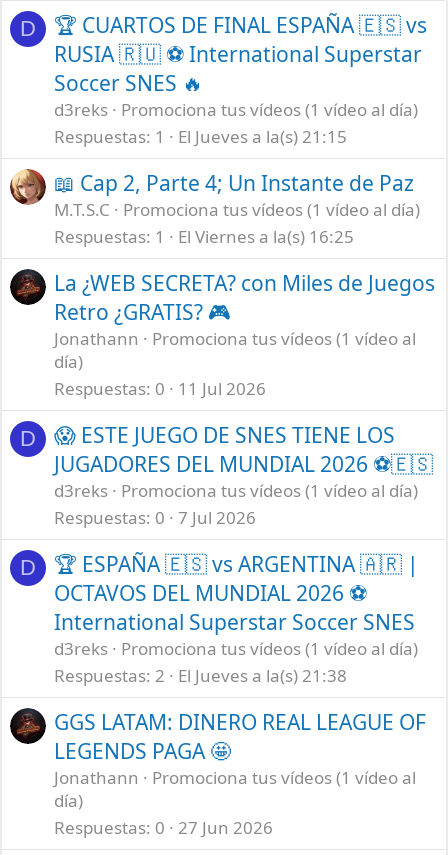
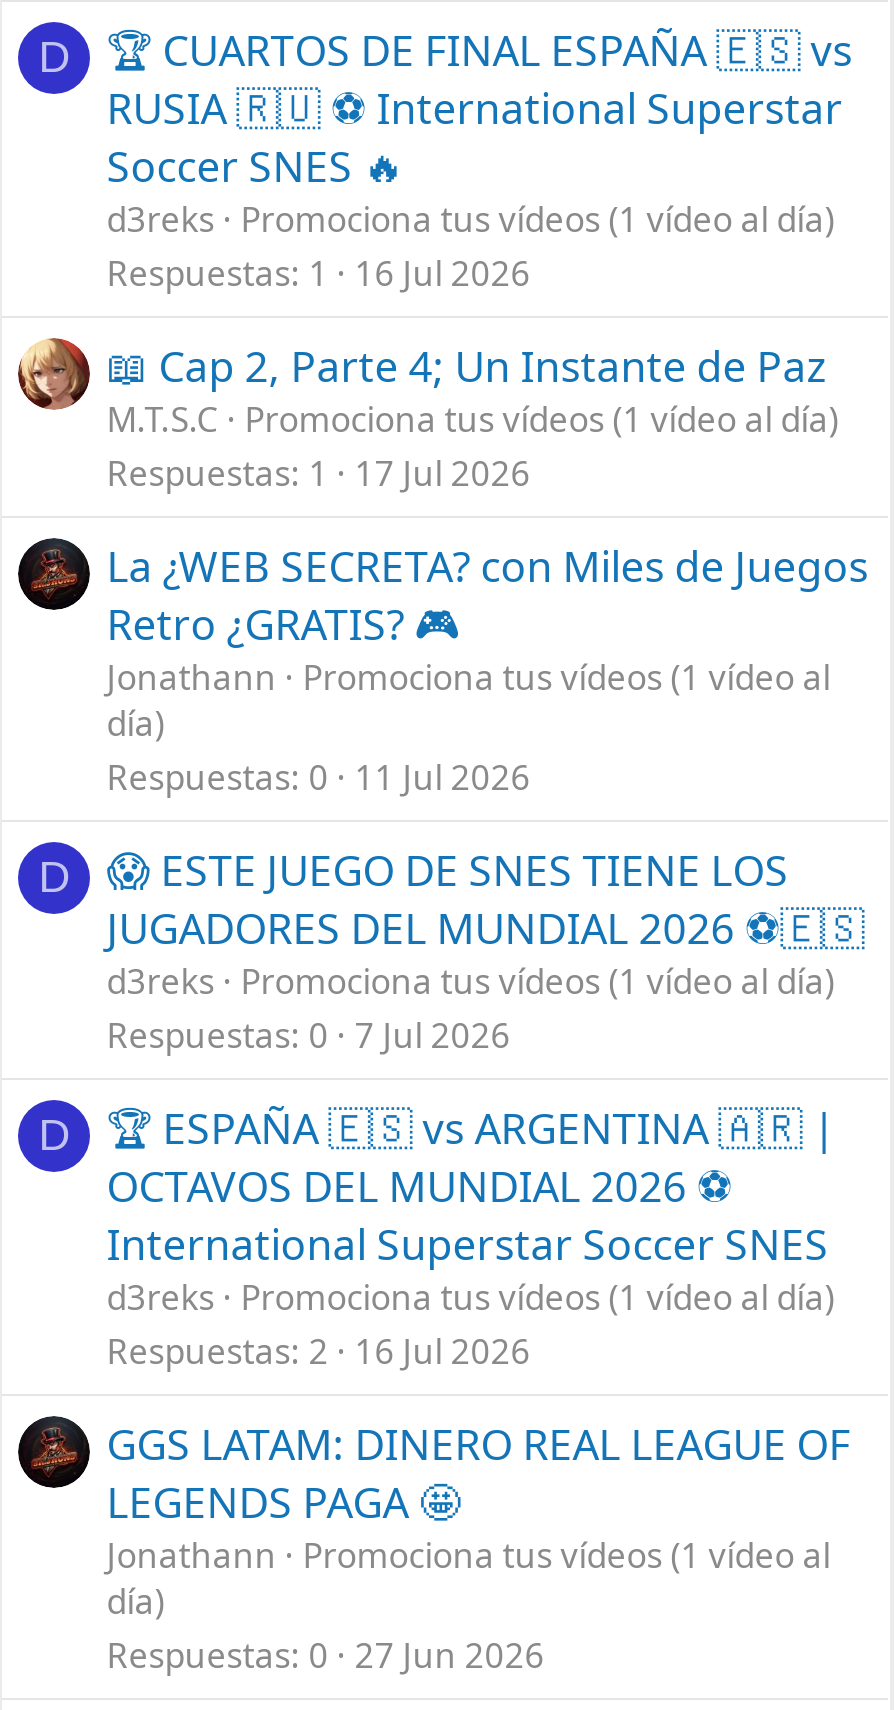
- Respuestas 1 El Jueves a la(s) 21:15
+ Respuestas 1 16 Jul 2026

- Respuestas 1 El Viernes a la(s) 16:25
+ Respuestas 1 17 Jul 2026

- Respuestas 2 El Jueves a la(s) 21:38
+ Respuestas 2 16 Jul 2026
